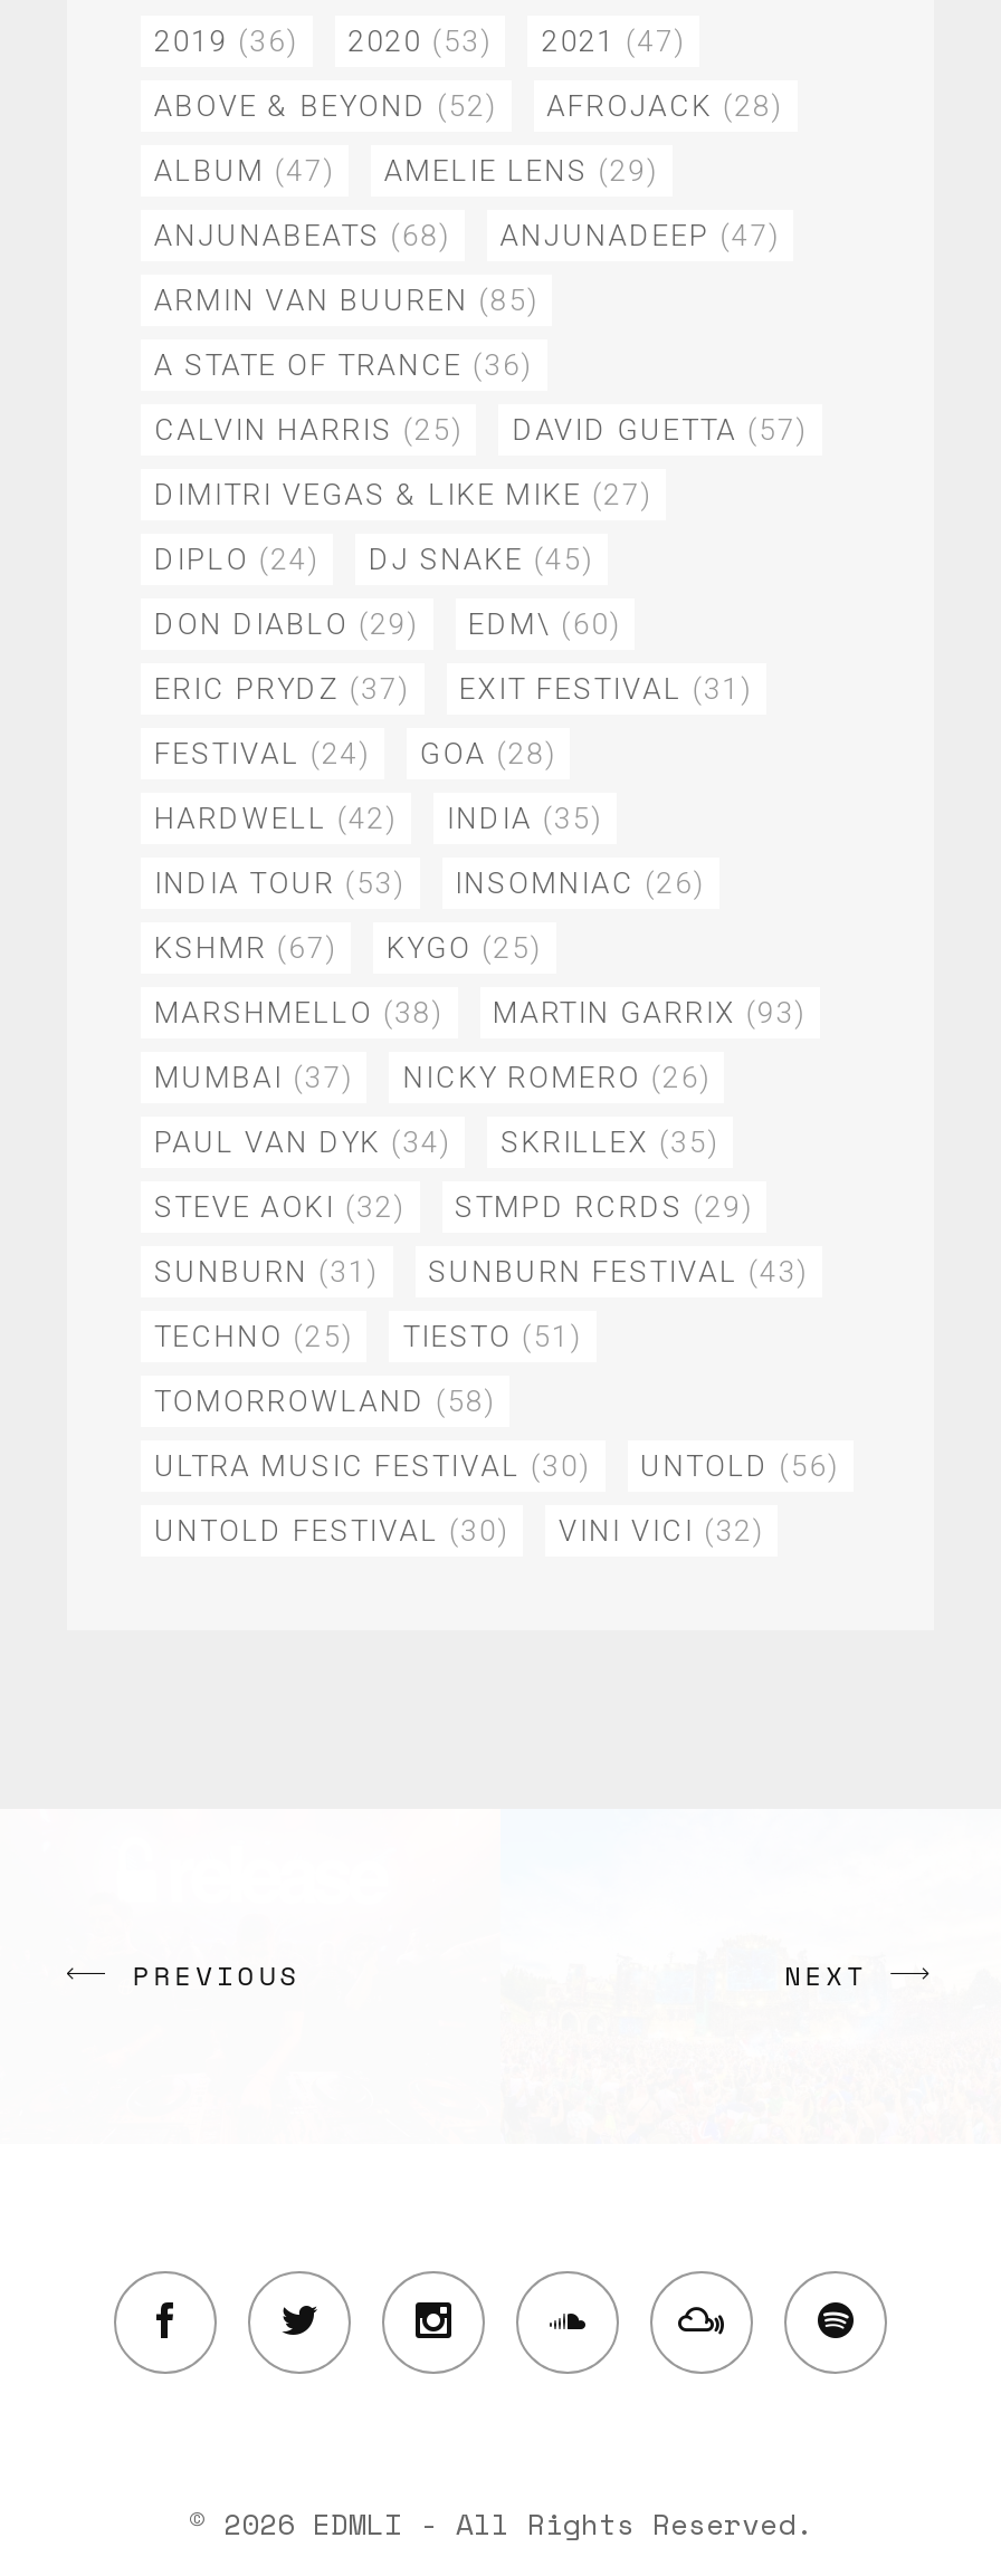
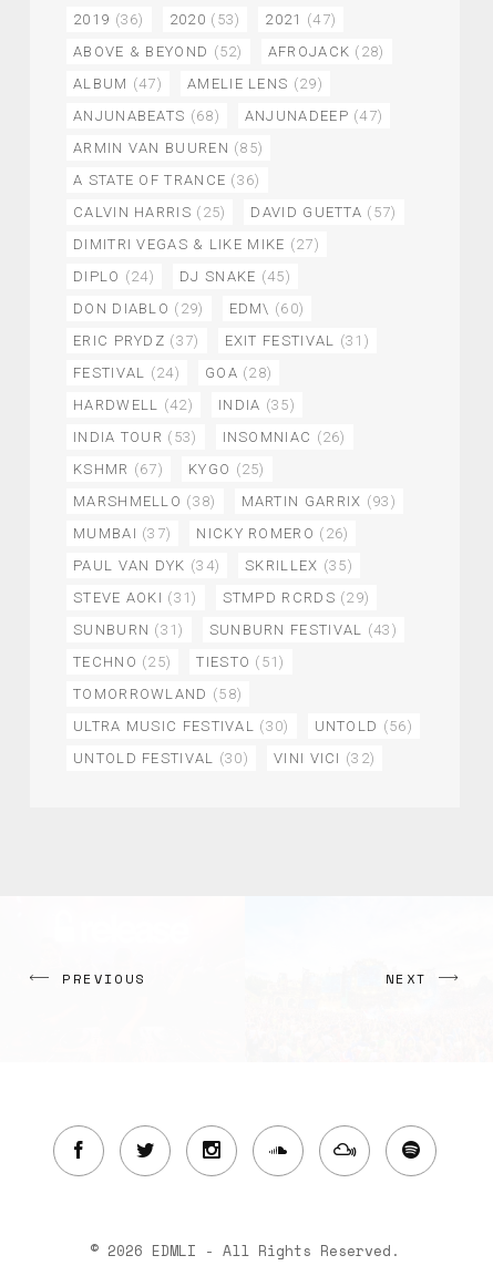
- STEVE AOKI (32) STMPD RCRDS (29)
+ STEVE AOKI (31) STMPD RCRDS (29)
